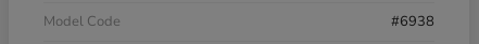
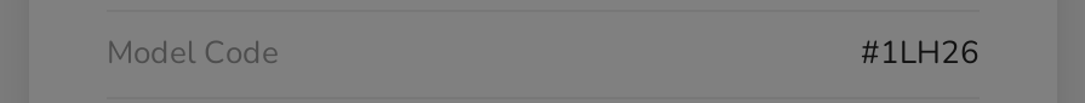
- #6938
+ #1LH26
